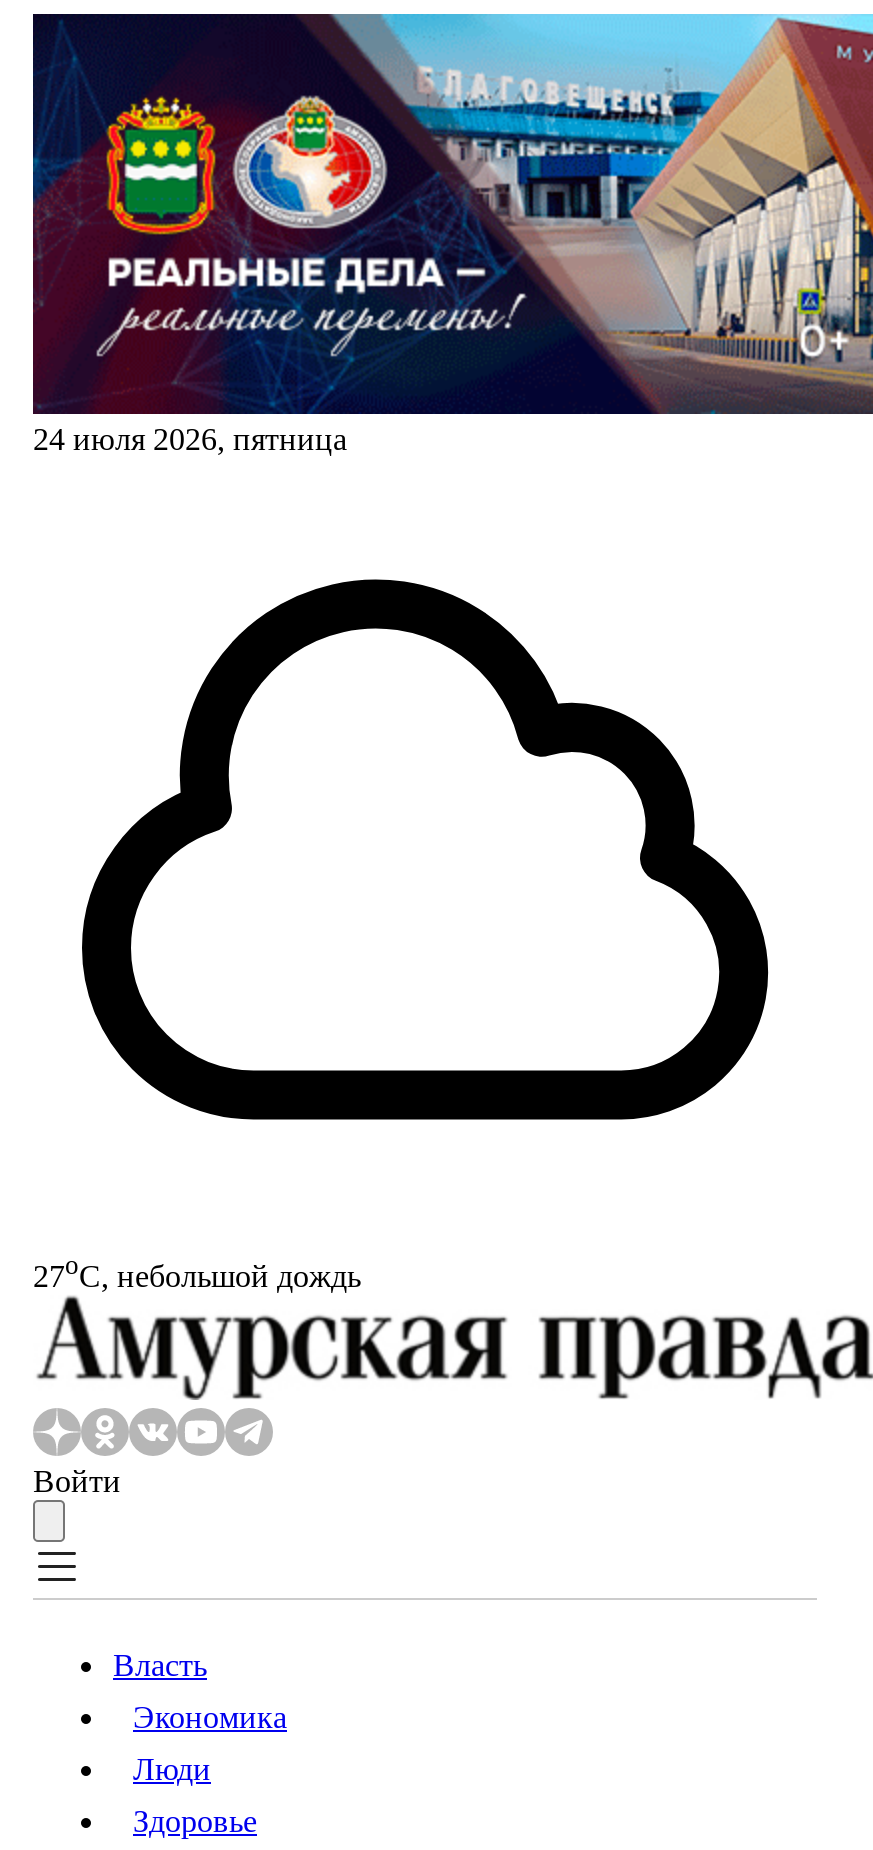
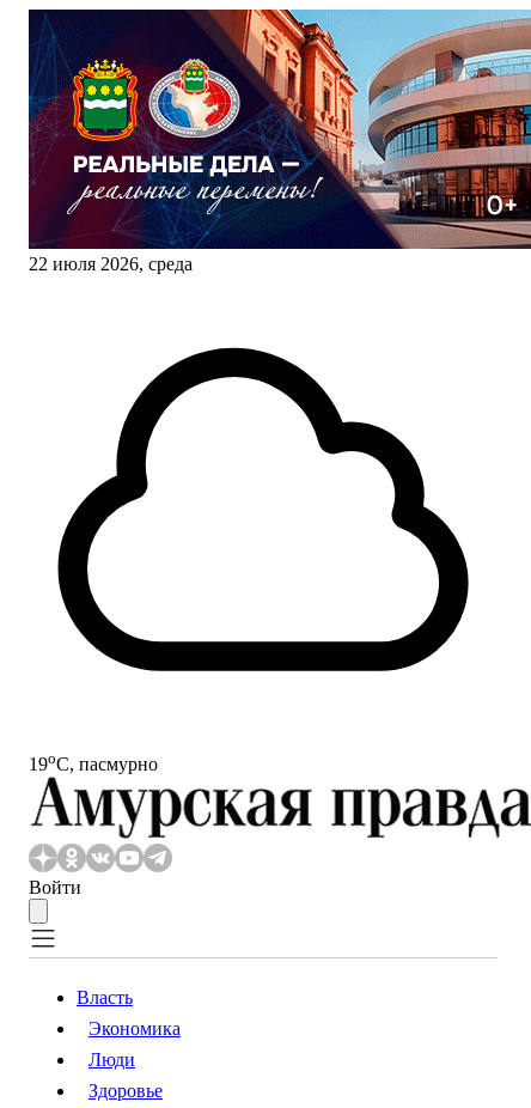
- [image]
- 24 июля 2026, пятница
+ [image]
+ 22 июля 2026, среда

- 27oС, небольшой дождь
+ 19oС, пасмурно
